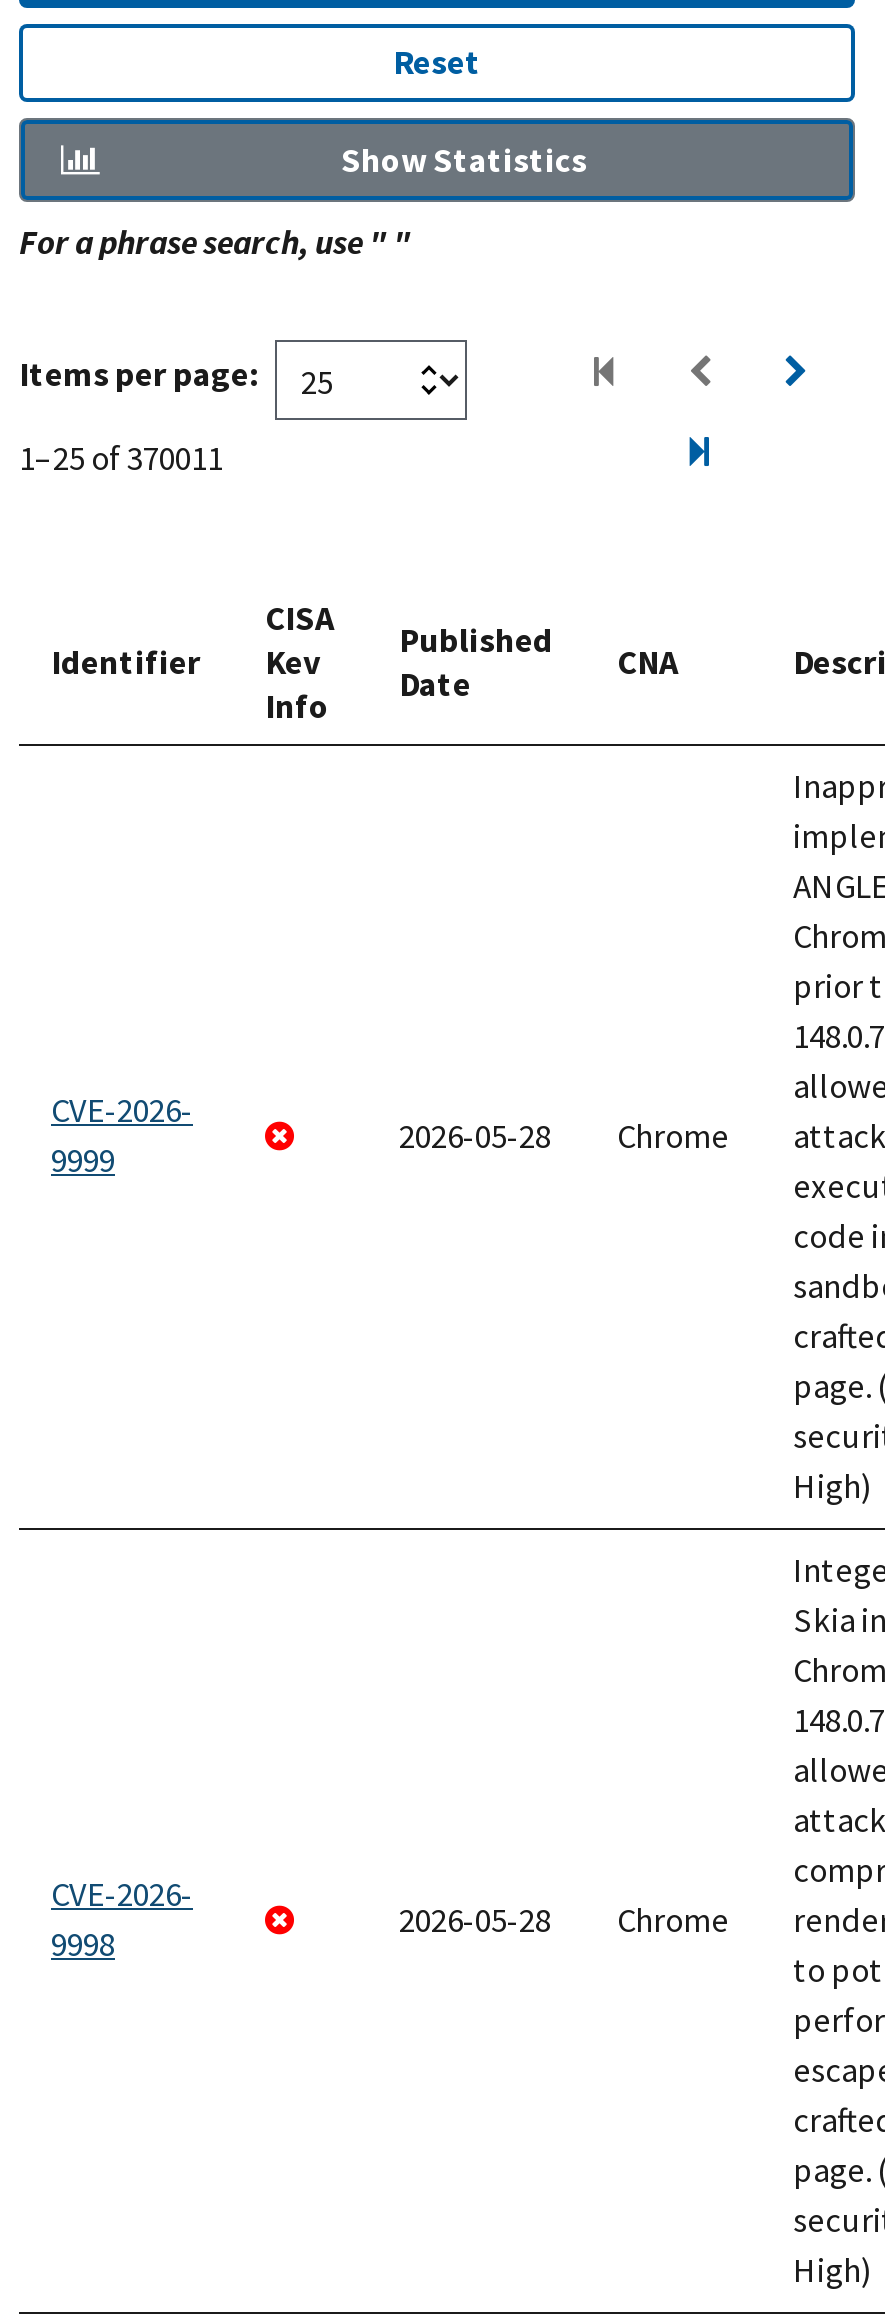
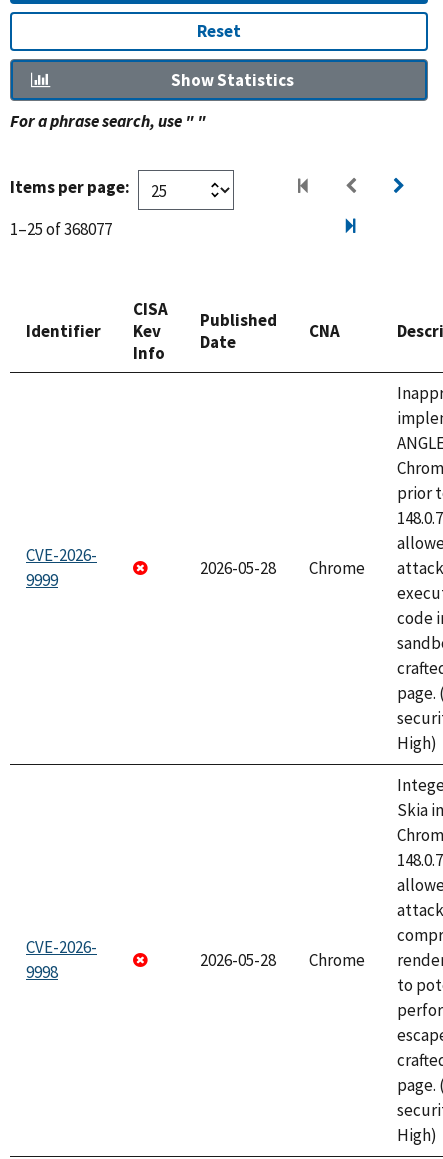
- 1–25 of 370011
+ 1–25 of 368077
